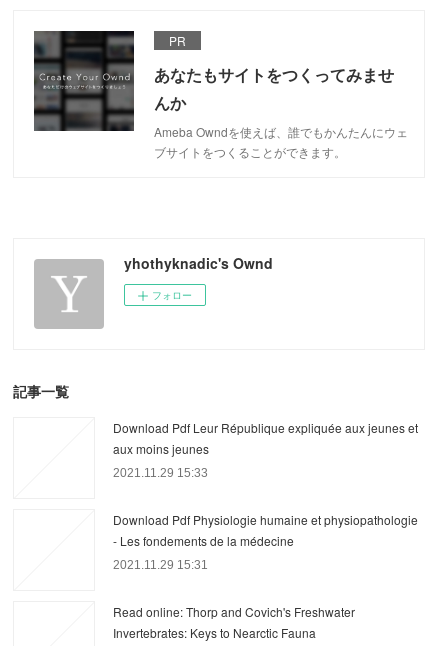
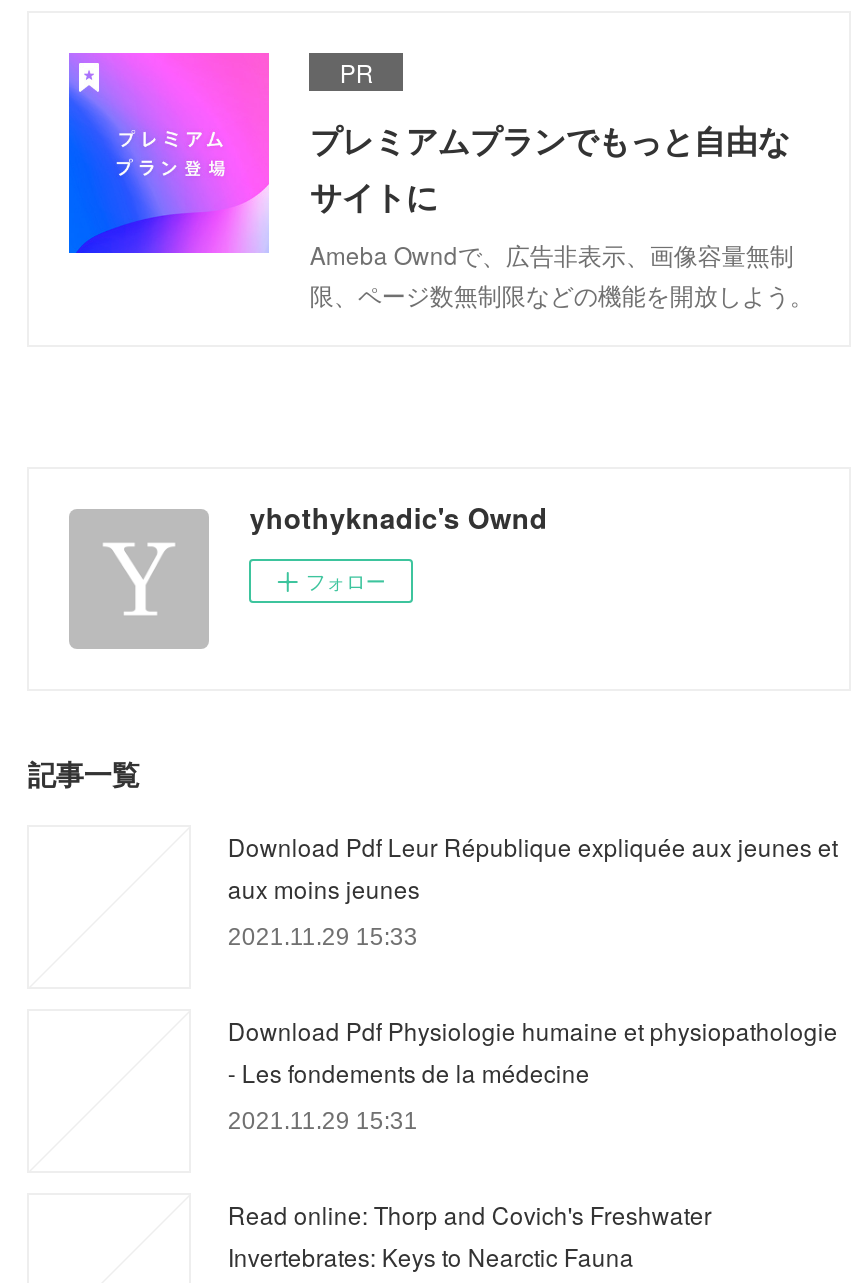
- [image]
- あなたもサイトをつくってみませ
- んか
- Ameba Owndを使えば、誰でもかんたんにウェ
- ブサイトをつくることができます。
+ [image]
+ プレミアムプランでもっと自由な
+ サイトに
+ Ameba Owndで、広告非表示、画像容量無制
+ 限、ページ数無制限などの機能を開放しよう。
